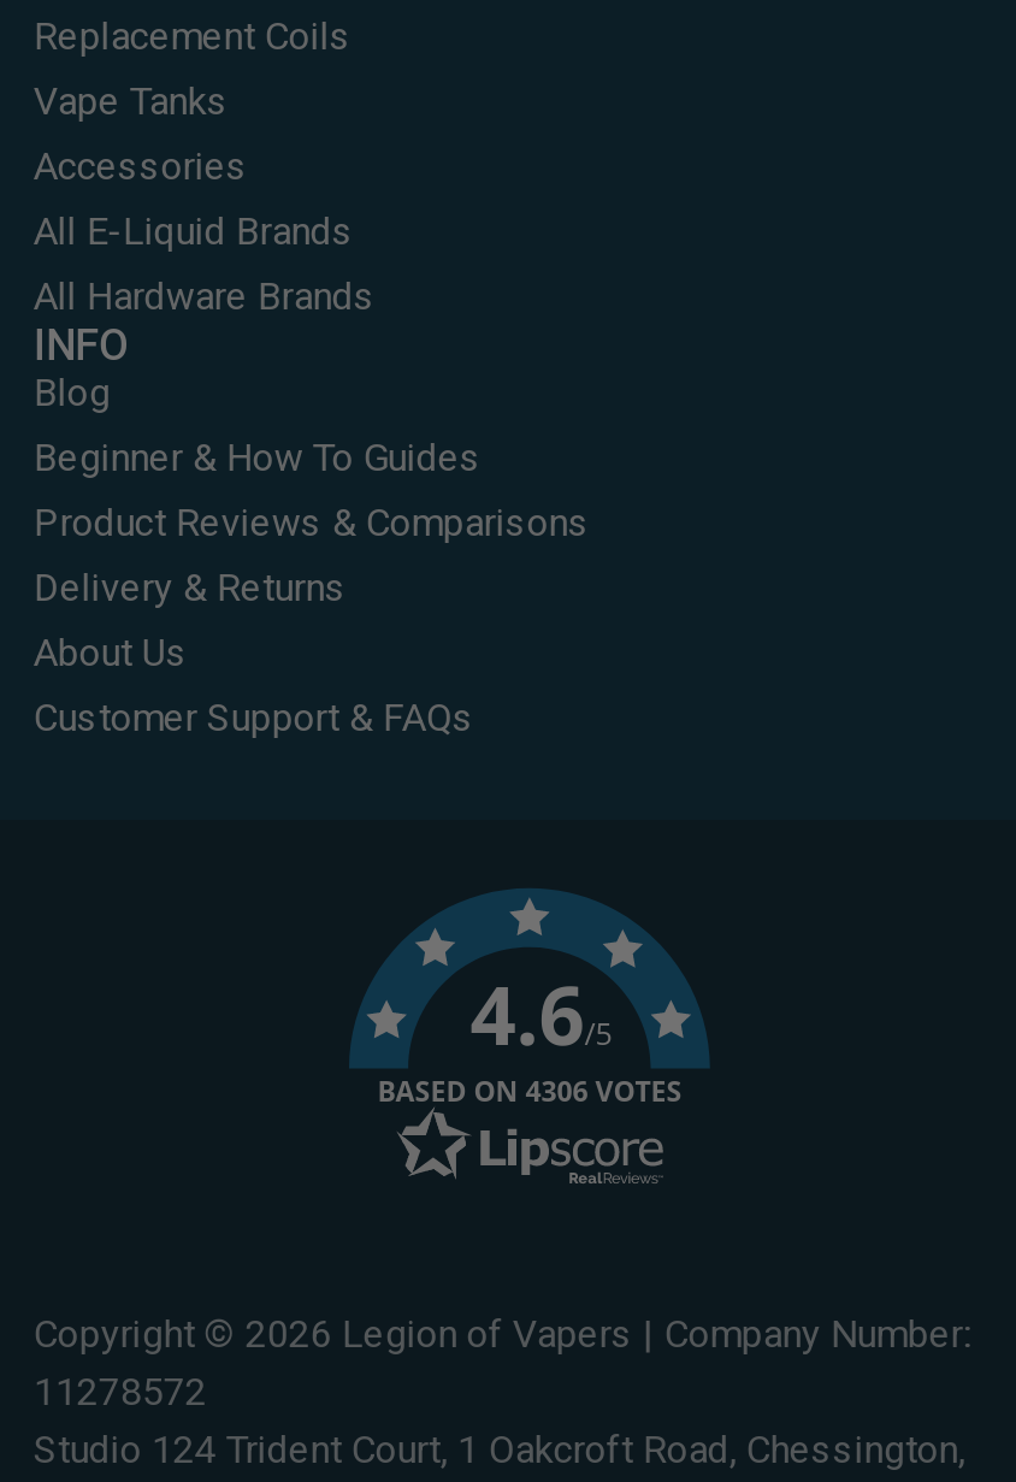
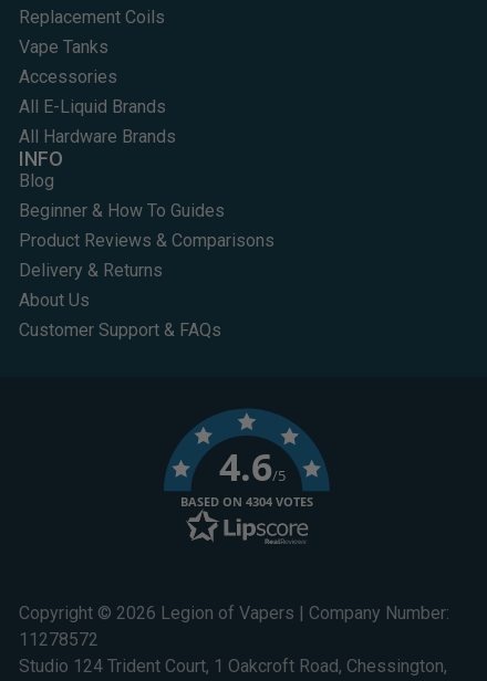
- BASED ON 4306 VOTES
+ BASED ON 4304 VOTES
